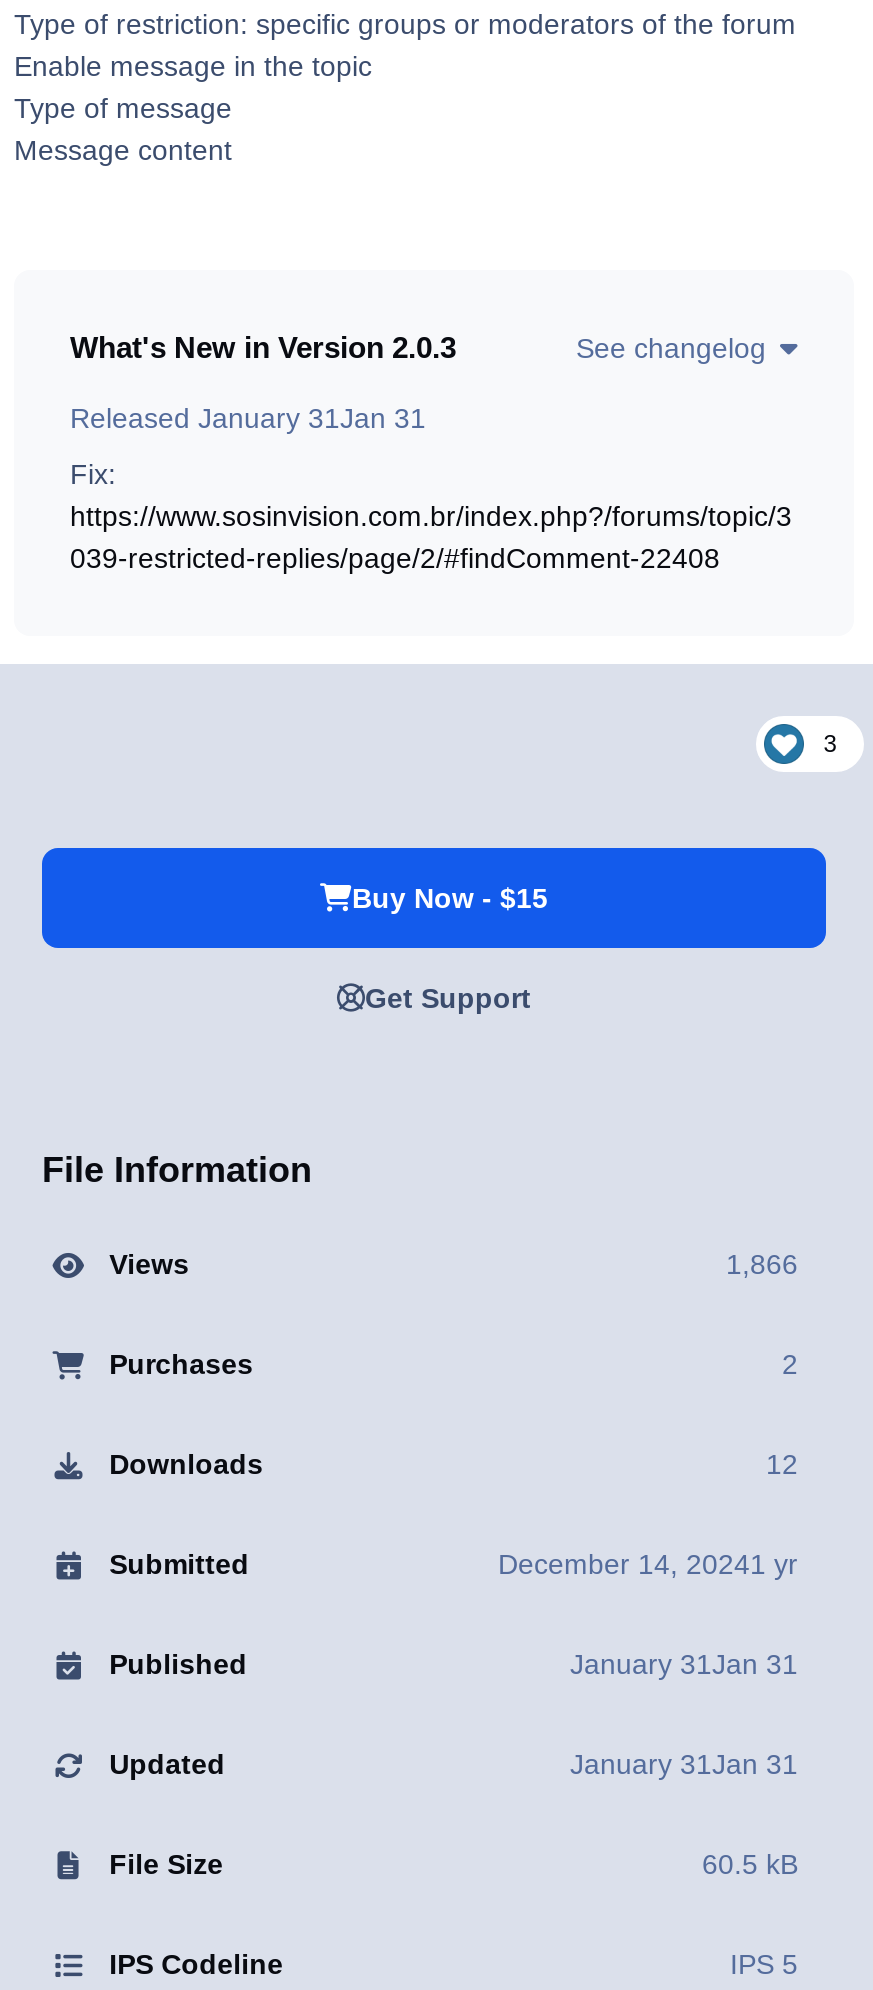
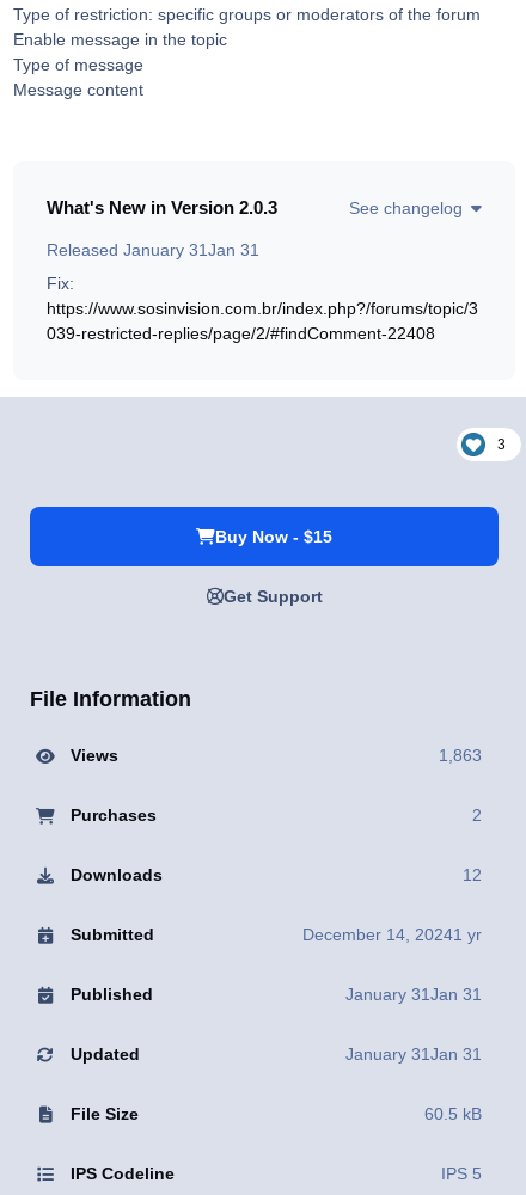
- 1,866
+ 1,863
